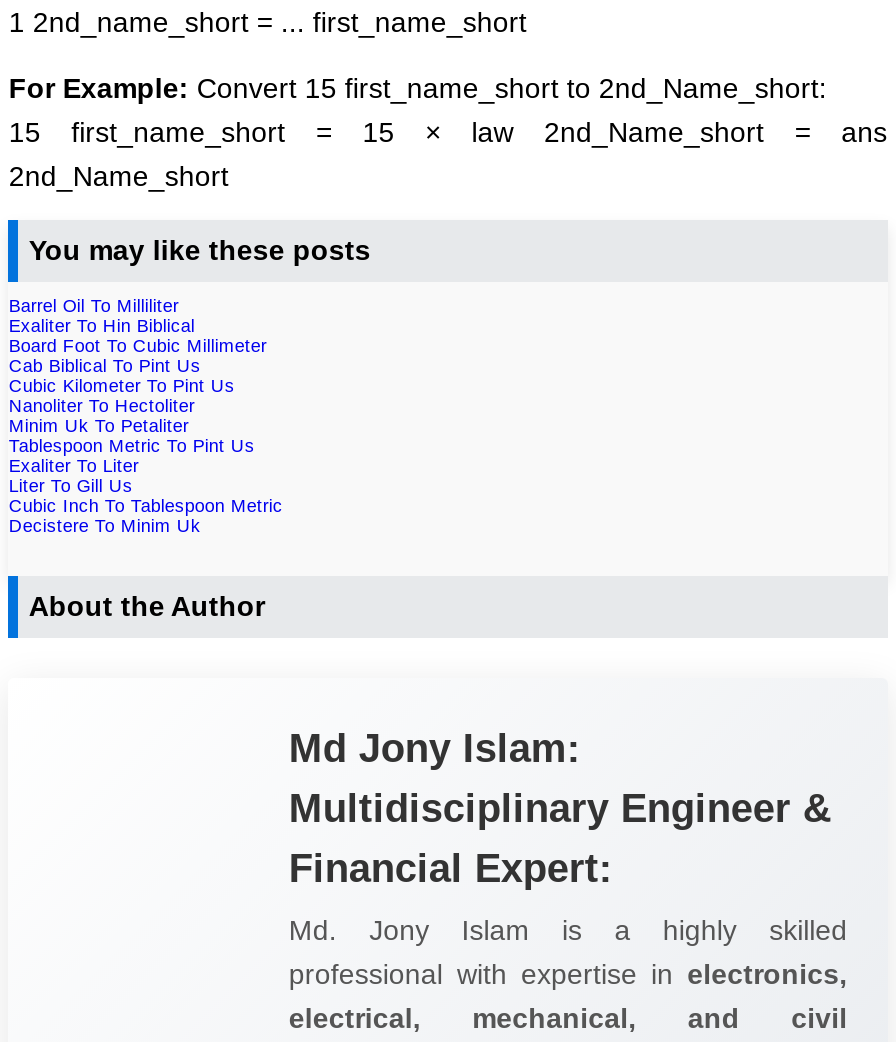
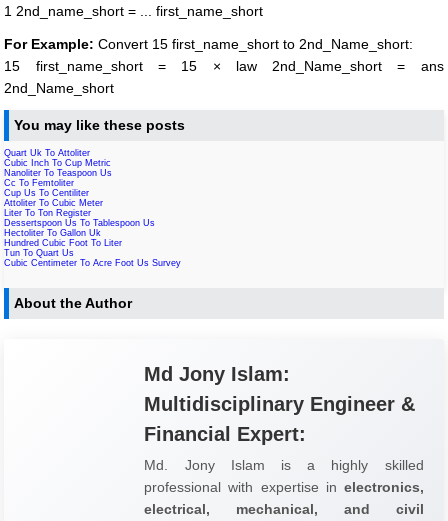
- Barrel Oil To Milliliter
- Exaliter To Hin Biblical
- Board Foot To Cubic Millimeter
- Cab Biblical To Pint Us
- Cubic Kilometer To Pint Us
- Nanoliter To Hectoliter
- Minim Uk To Petaliter
- Tablespoon Metric To Pint Us
- Exaliter To Liter
- Liter To Gill Us
- Cubic Inch To Tablespoon Metric
- Decistere To Minim Uk
+ Quart Uk To Attoliter
+ Cubic Inch To Cup Metric
+ Nanoliter To Teaspoon Us
+ Cc To Femtoliter
+ Cup Us To Centiliter
+ Attoliter To Cubic Meter
+ Liter To Ton Register
+ Dessertspoon Us To Tablespoon Us
+ Hectoliter To Gallon Uk
+ Hundred Cubic Foot To Liter
+ Tun To Quart Us
+ Cubic Centimeter To Acre Foot Us Survey
